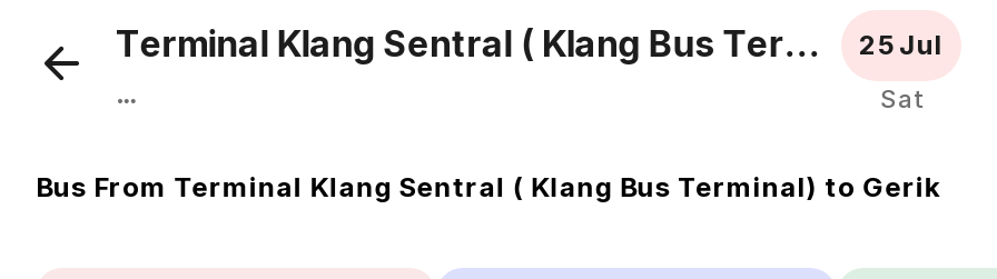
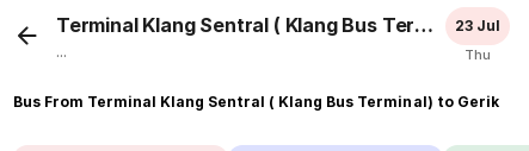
- 25 Jul
+ 23 Jul

- Sat
+ Thu
